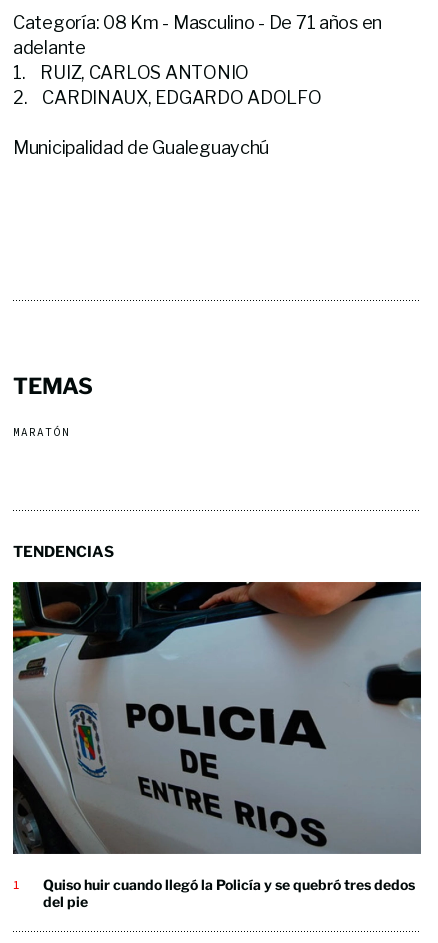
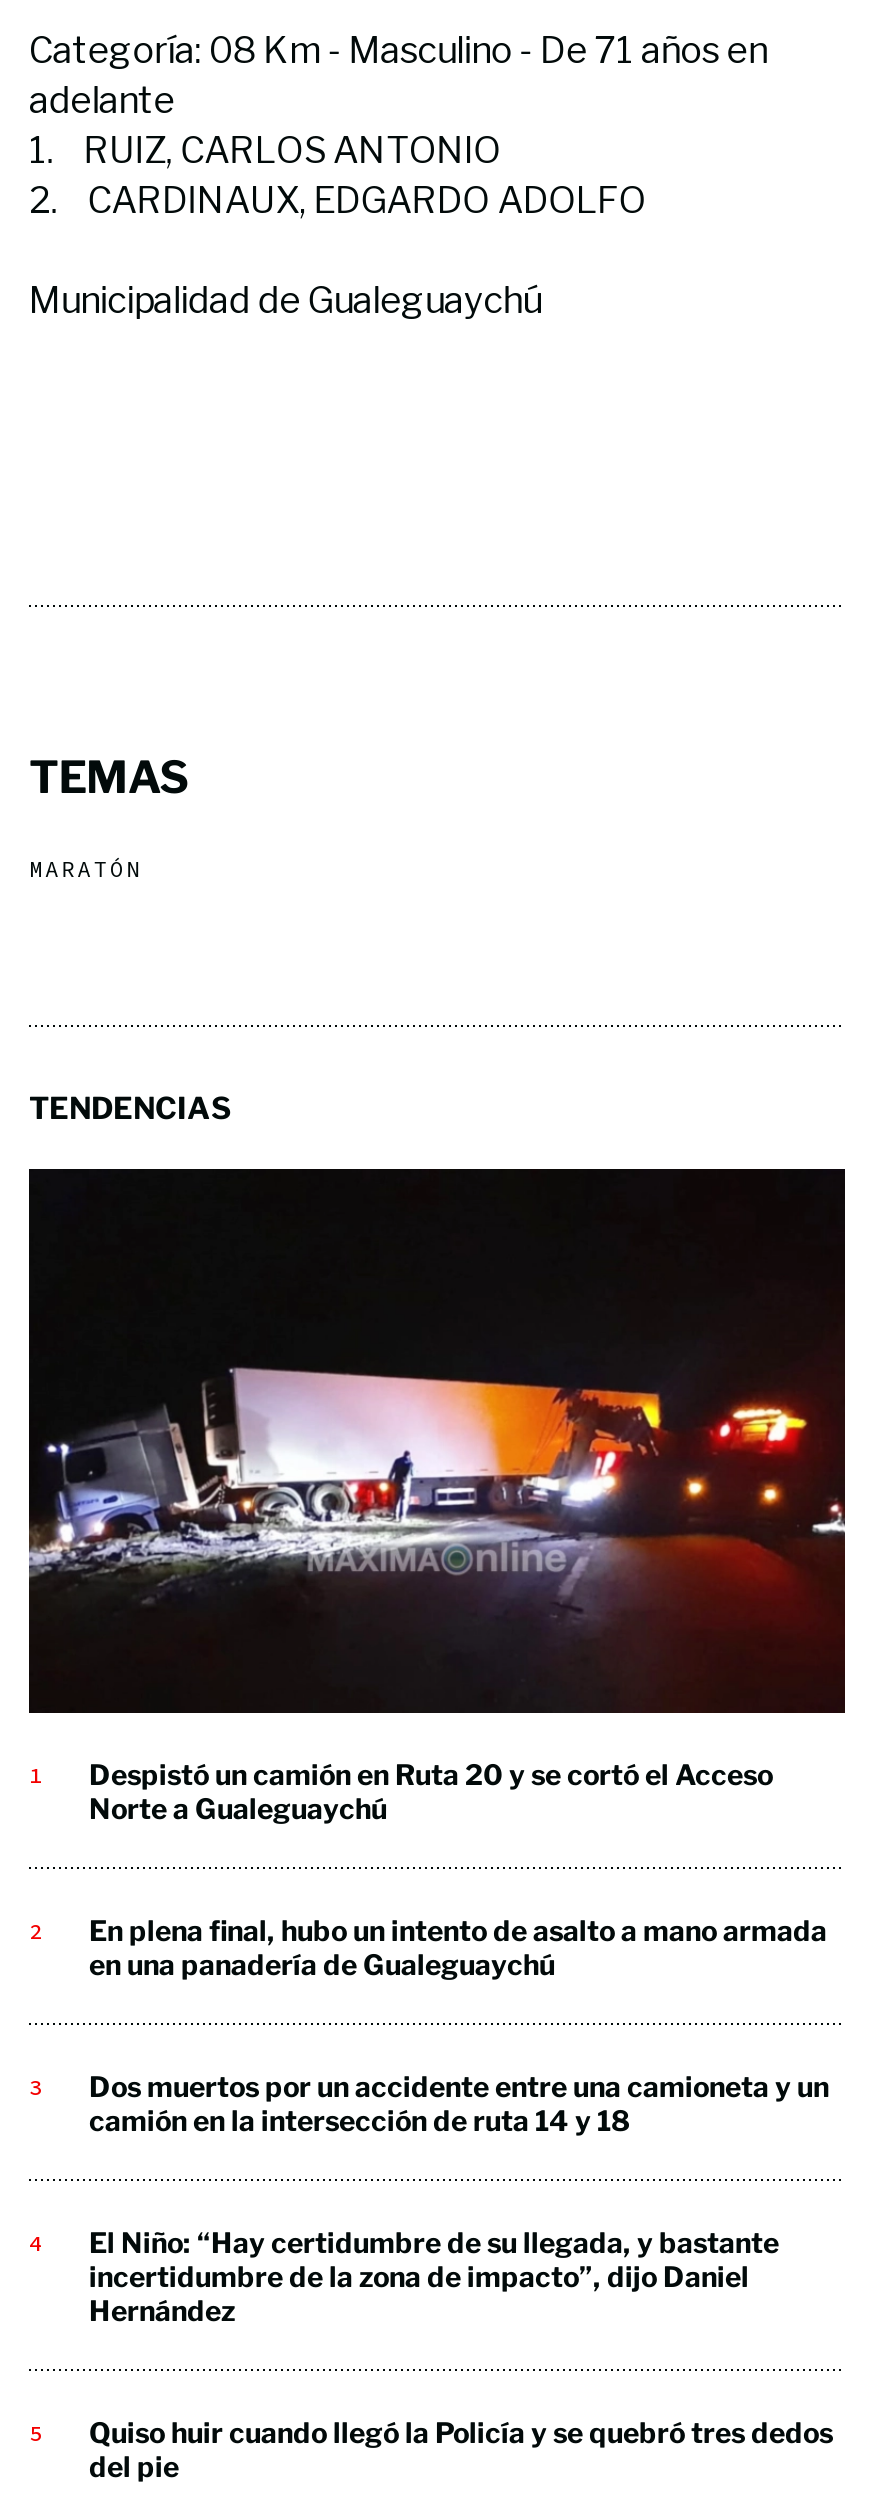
+ Despistó un camión en Ruta 20 y se cortó el Acceso
+ Norte a Gualeguaychú

+ En plena final, hubo un intento de asalto a mano armada
+ en una panadería de Gualeguaychú

+ Dos muertos por un accidente entre una camioneta y un
+ camión en la intersección de ruta 14 y 18

+ El Niño: “Hay certidumbre de su llegada, y bastante
+ incertidumbre de la zona de impacto”, dijo Daniel
+ Hernández

- [image]
+ [image]
